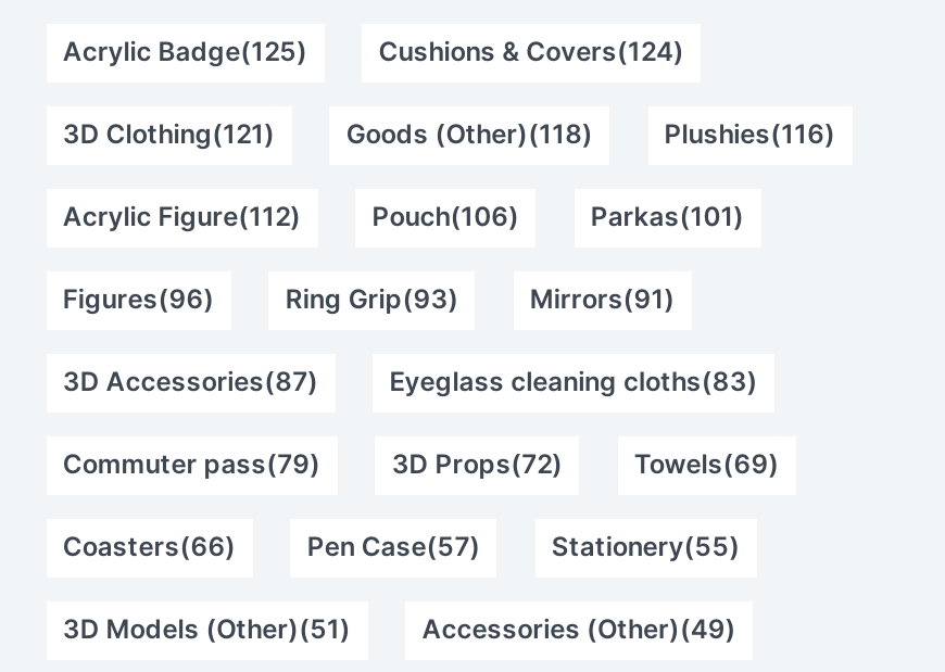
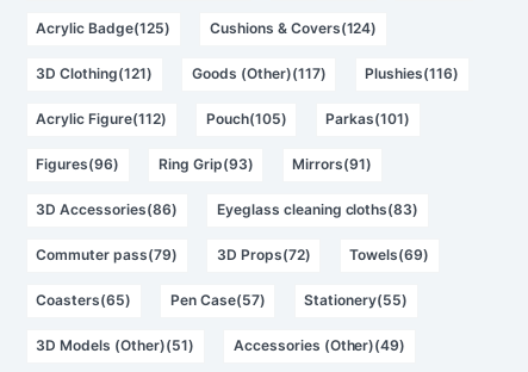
- Goods (Other)(118)
+ Goods (Other)(117)

- Pouch(106)
+ Pouch(105)

- 3D Accessories(87)
+ 3D Accessories(86)

- Coasters(66)
+ Coasters(65)
